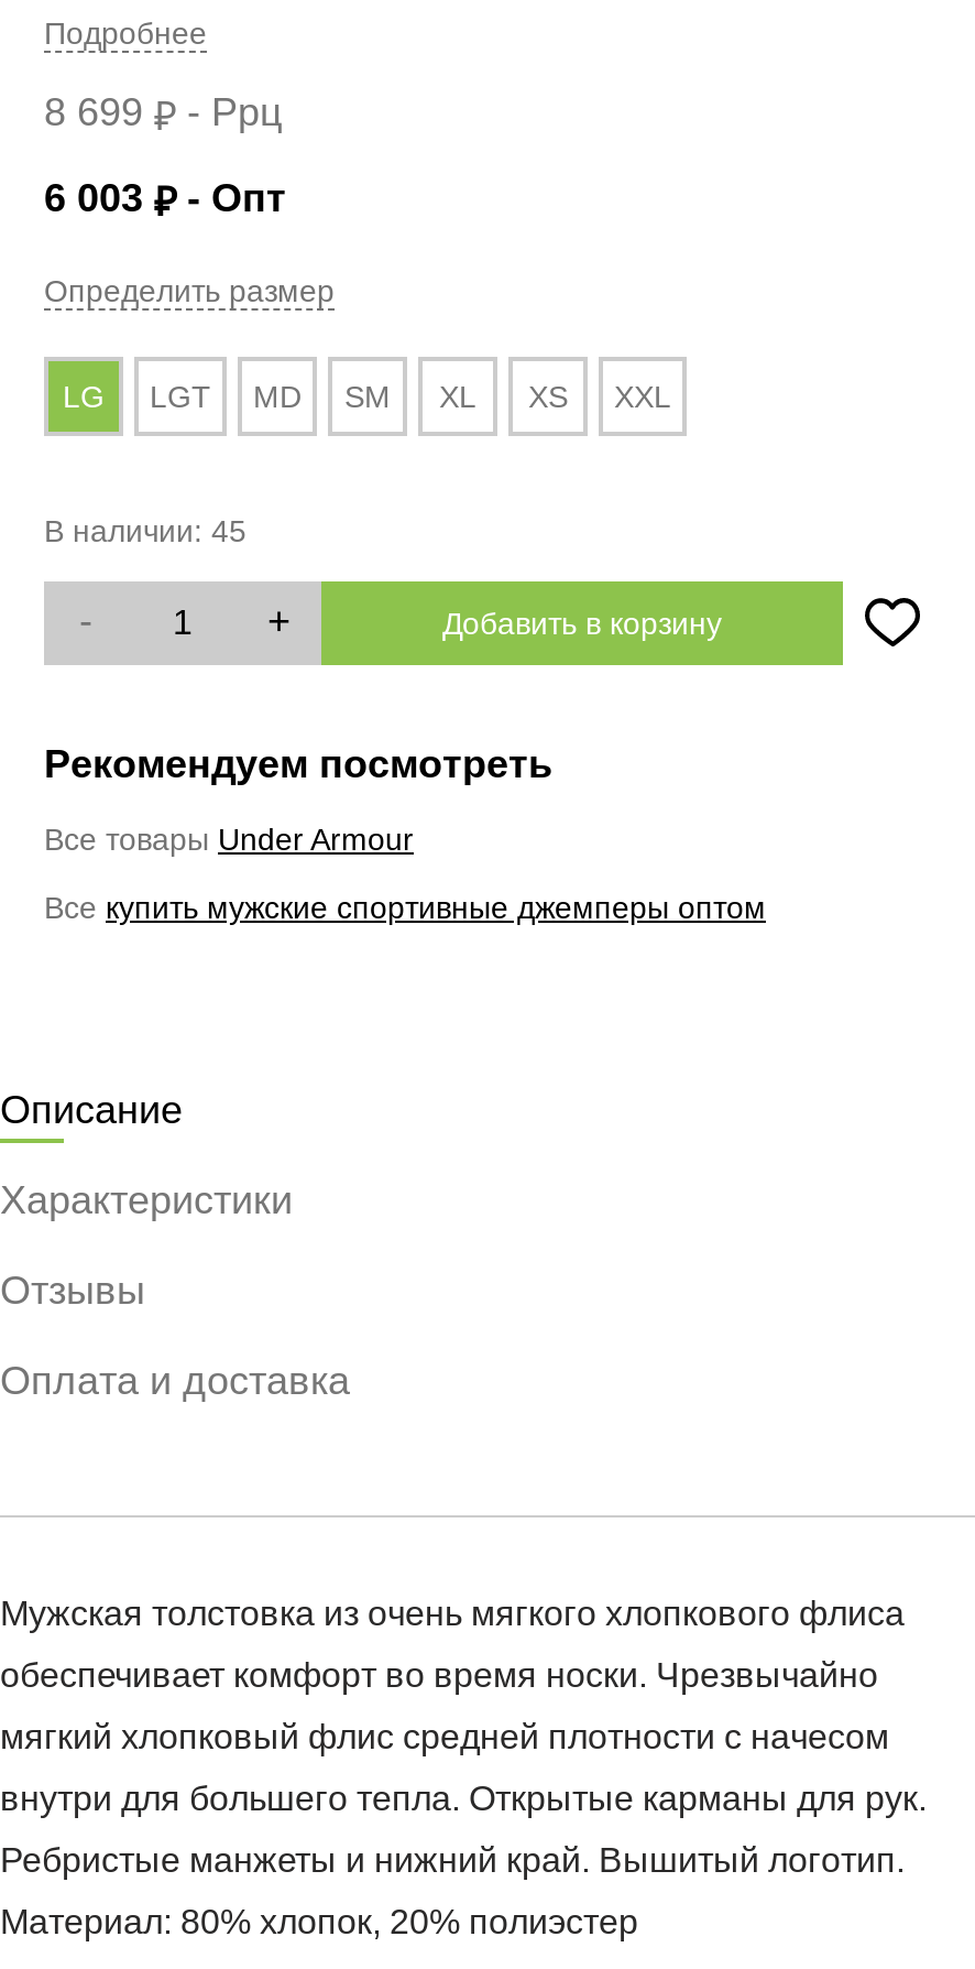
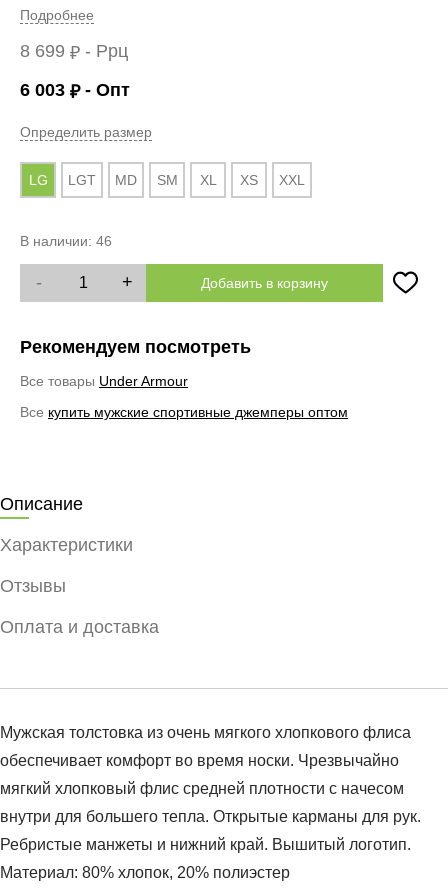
- В наличии: 45
+ В наличии: 46
